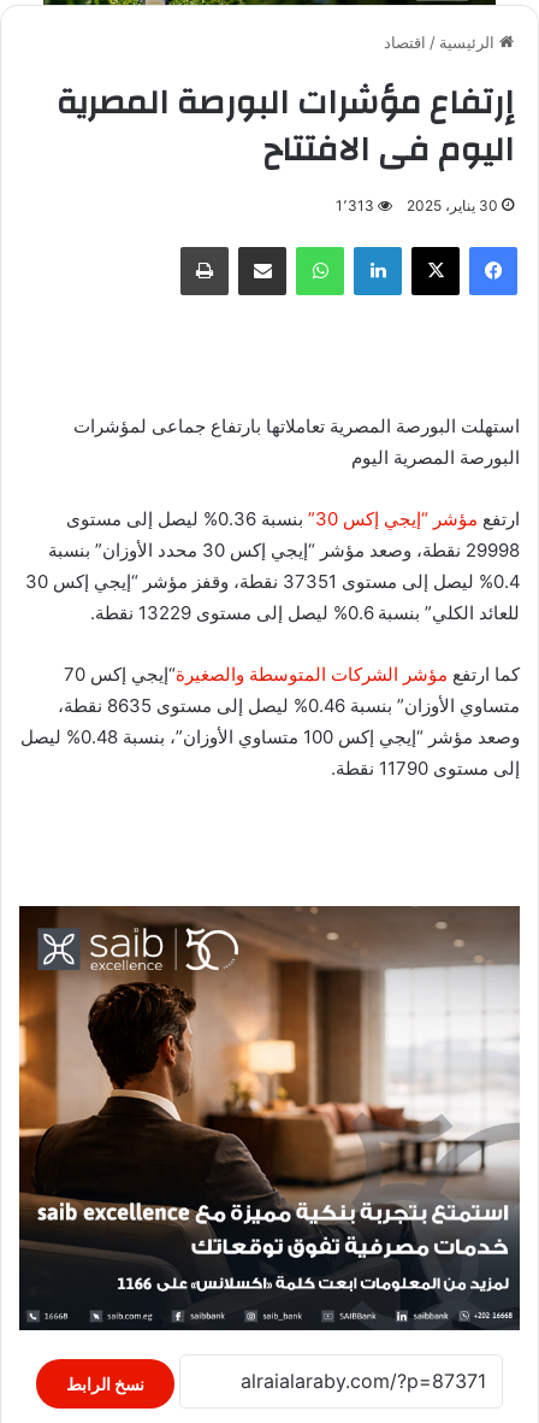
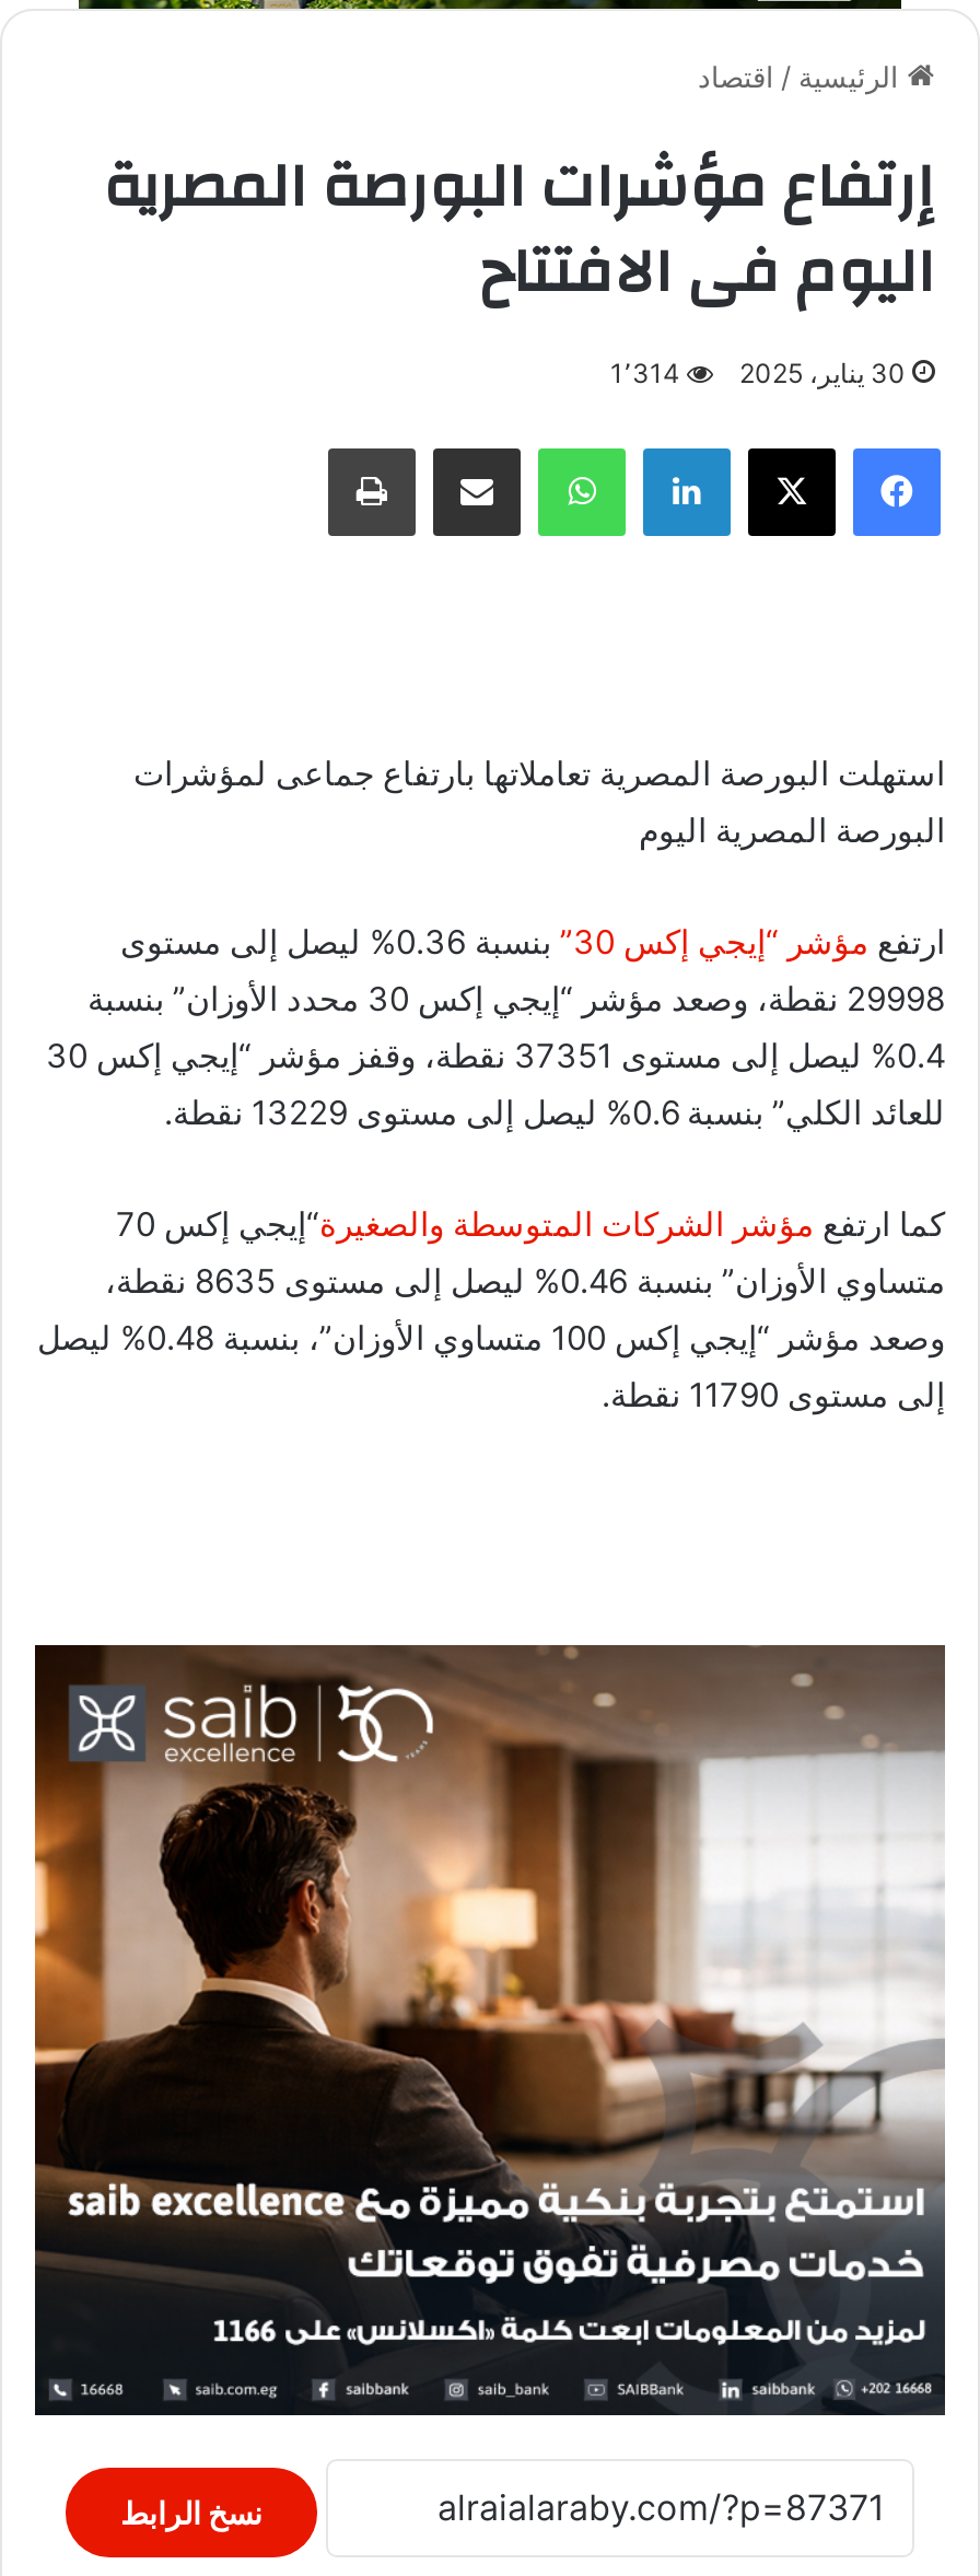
- 1٬313
+ 1٬314
